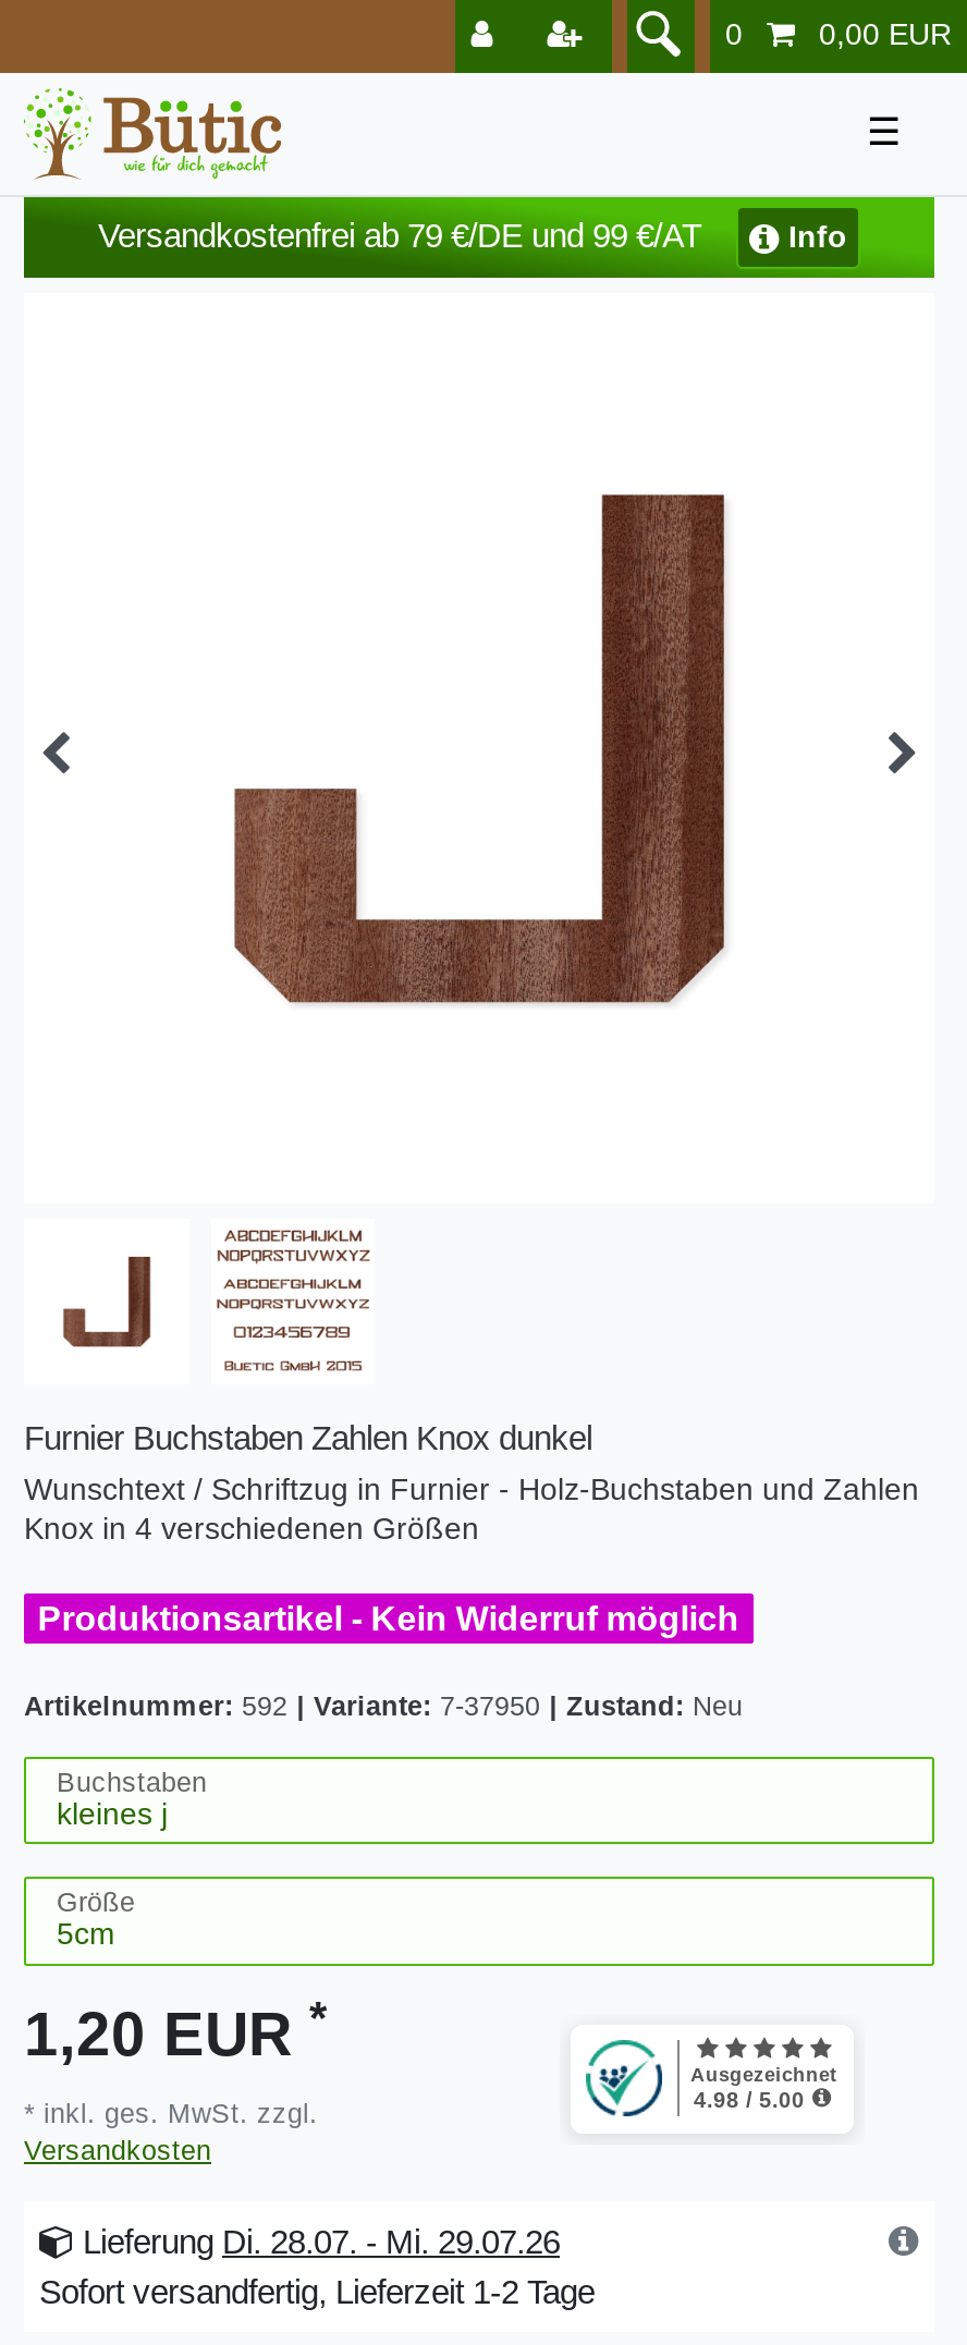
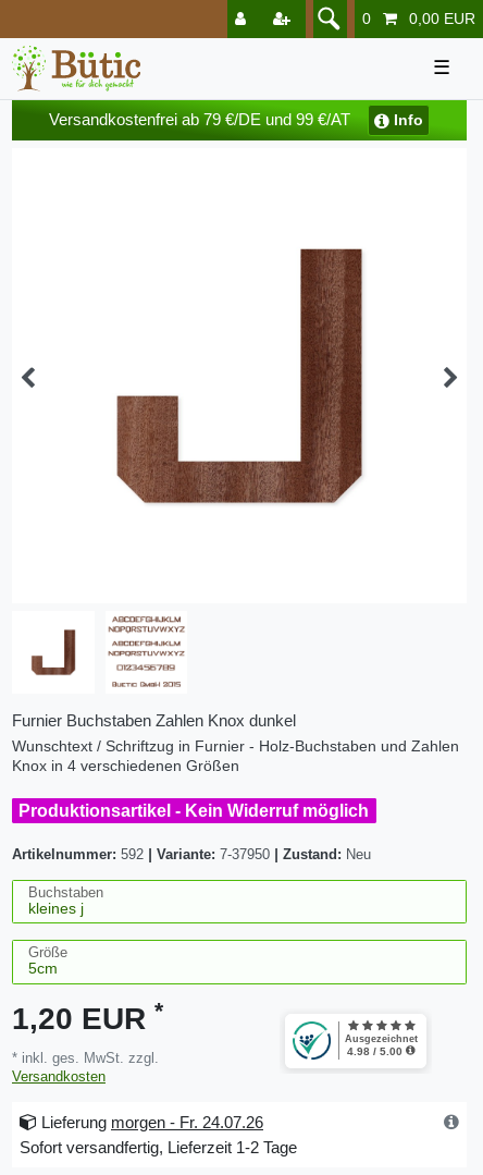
- Lieferung Di. 28.07. - Mi. 29.07.26
+ Lieferung morgen - Fr. 24.07.26
